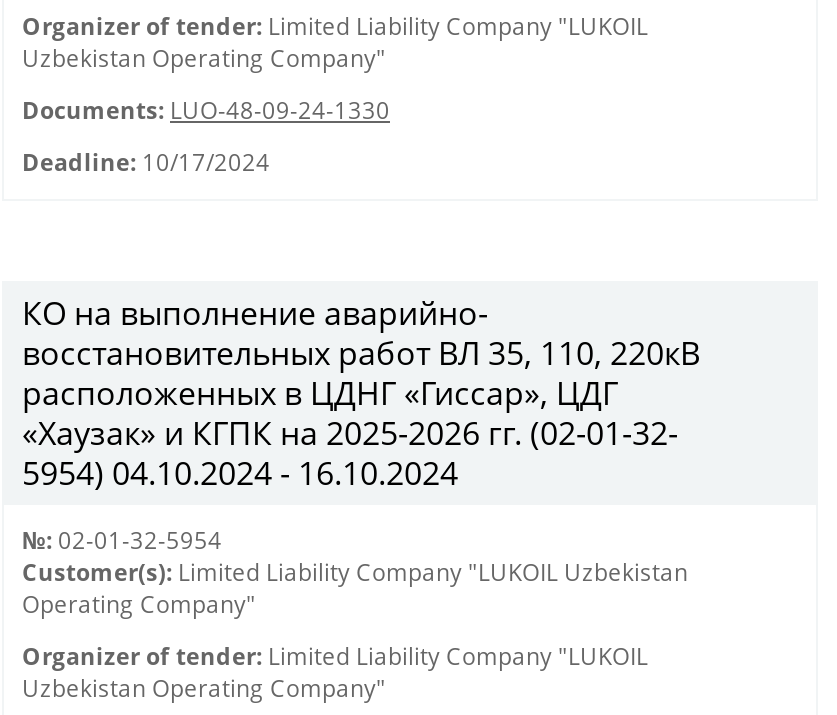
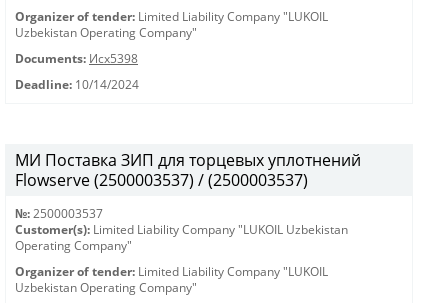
- Documents: LUO-48-09-24-1330
+ Documents: Исх5398

- Deadline: 10/17/2024
+ Deadline: 10/14/2024

- КО на выполнение аварийно-
- восстановительных работ ВЛ 35, 110, 220кВ
- расположенных в ЦДНГ «Гиссар», ЦДГ
- «Хаузак» и КГПК на 2025-2026 гг. (02-01-32-
- 5954) 04.10.2024 - 16.10.2024
+ МИ Поставка ЗИП для торцевых уплотнений
+ Flowserve (2500003537) / (2500003537)

- №: 02-01-32-5954
+ №: 2500003537
